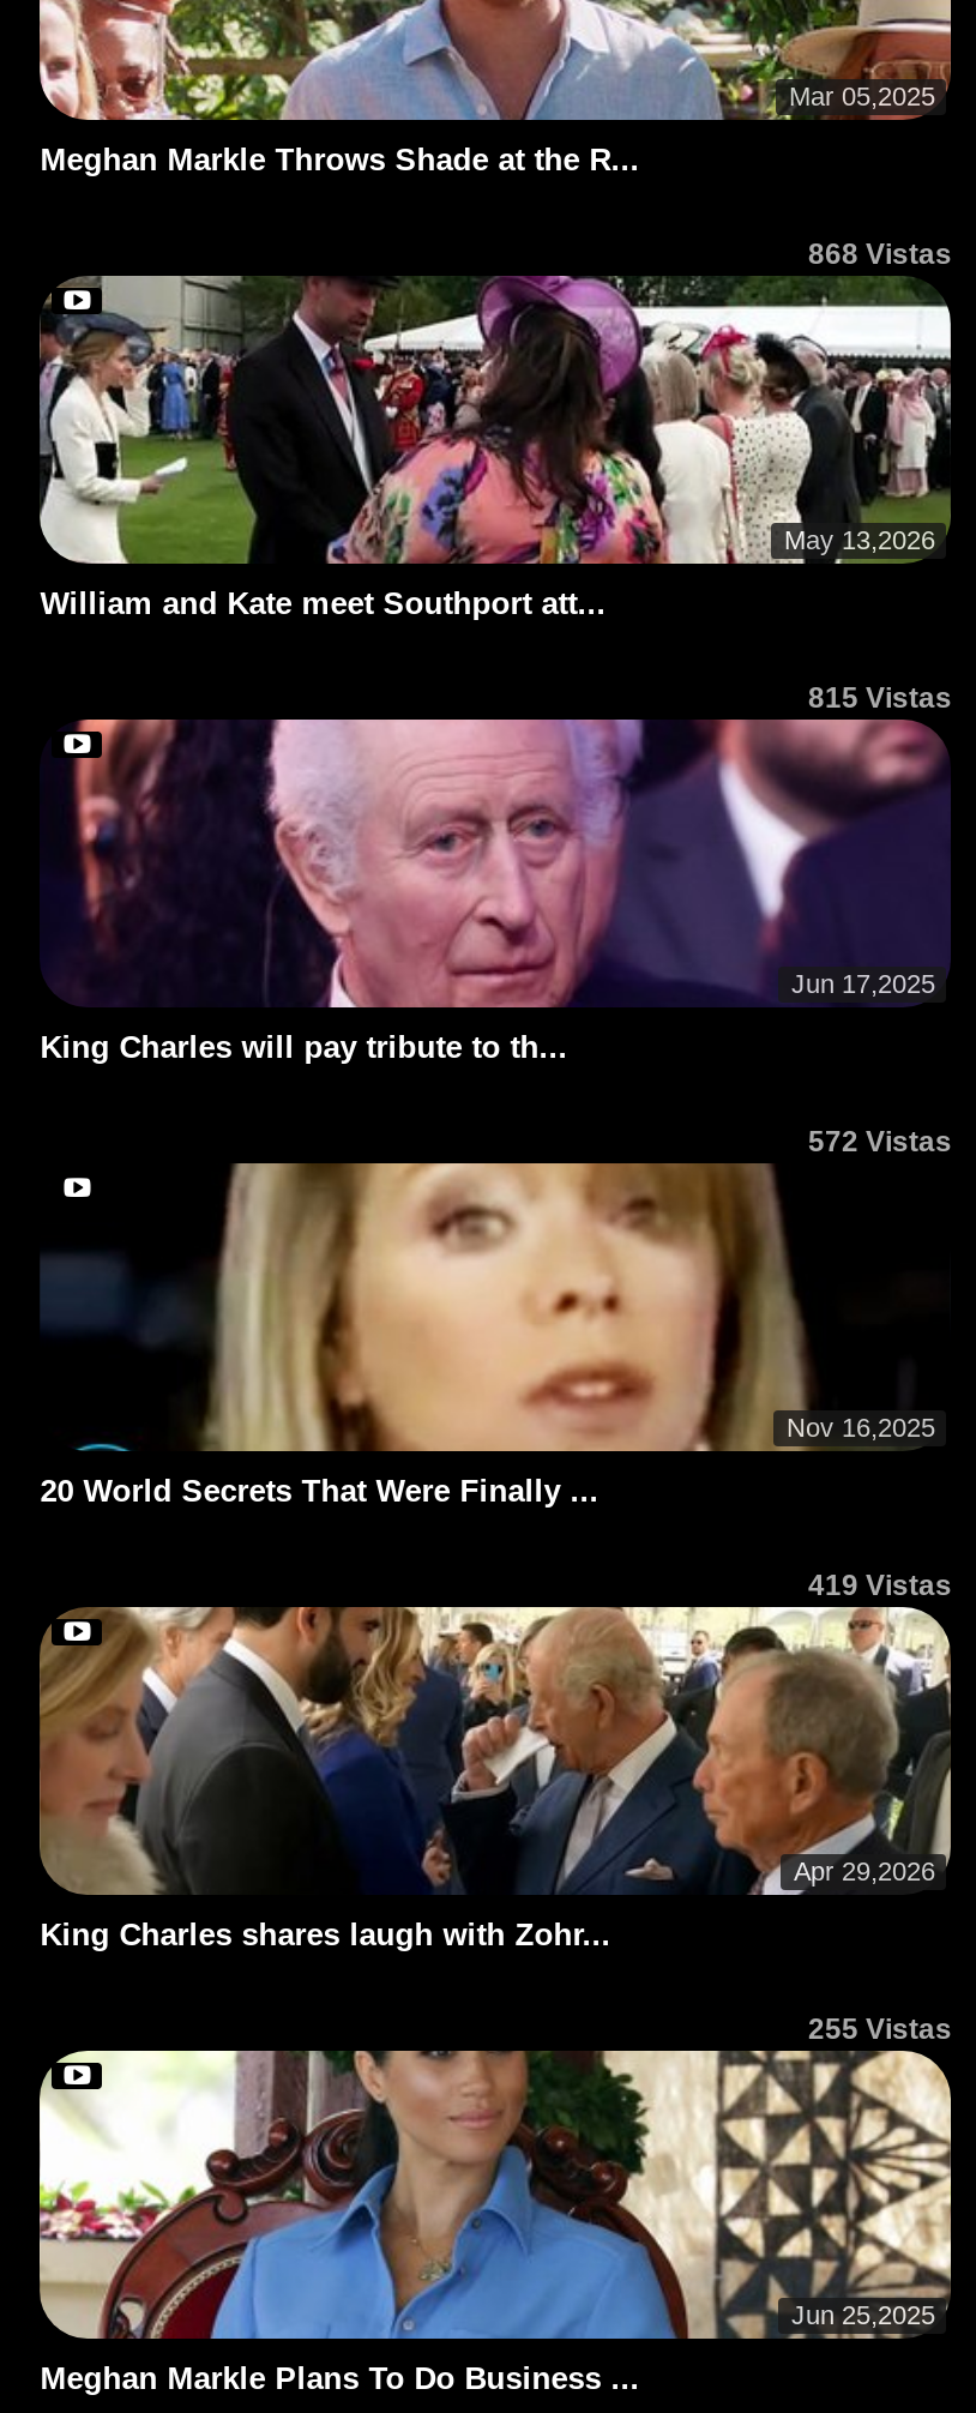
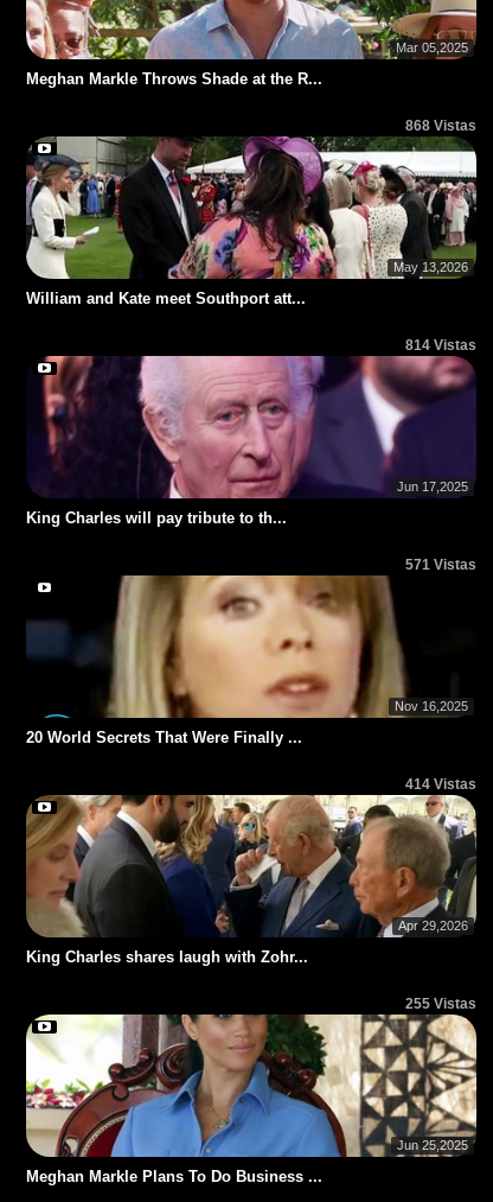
- 815 Vistas
+ 814 Vistas

- 572 Vistas
+ 571 Vistas

- 419 Vistas
+ 414 Vistas
